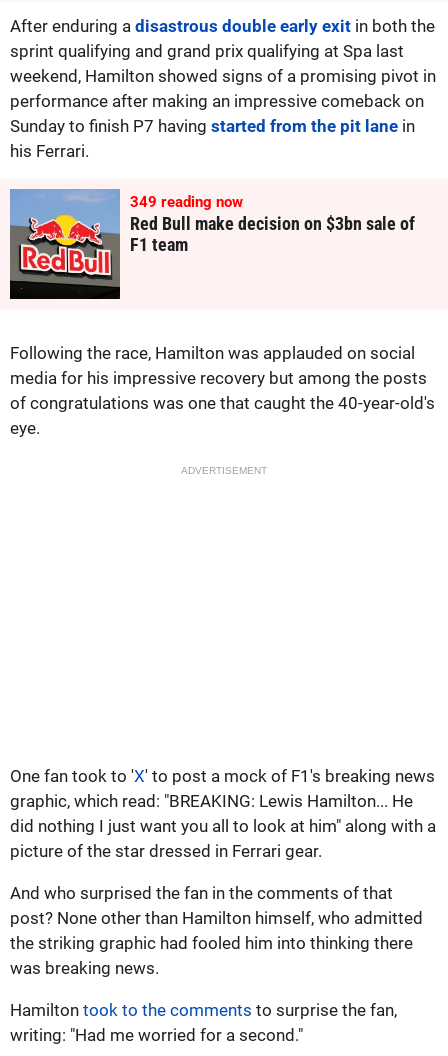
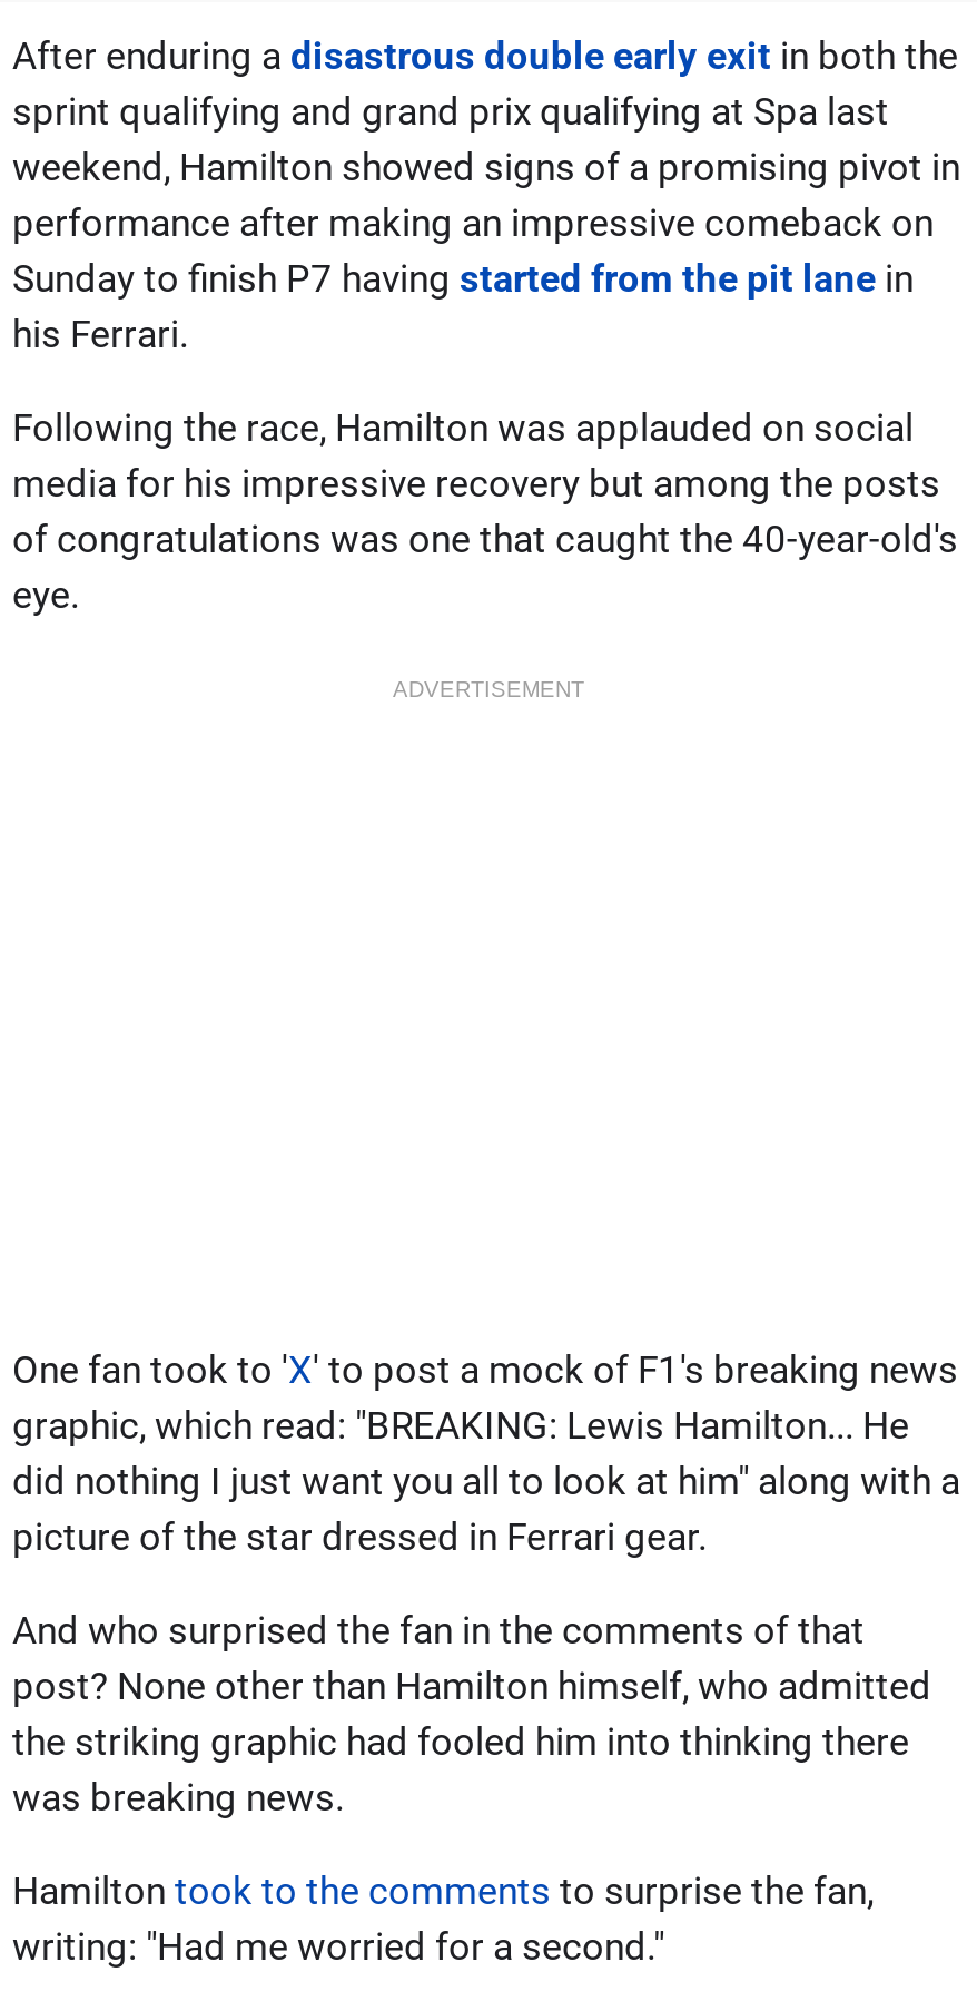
- [image]
- 349 reading now
- Red Bull make decision on $3bn sale of
- F1 team
